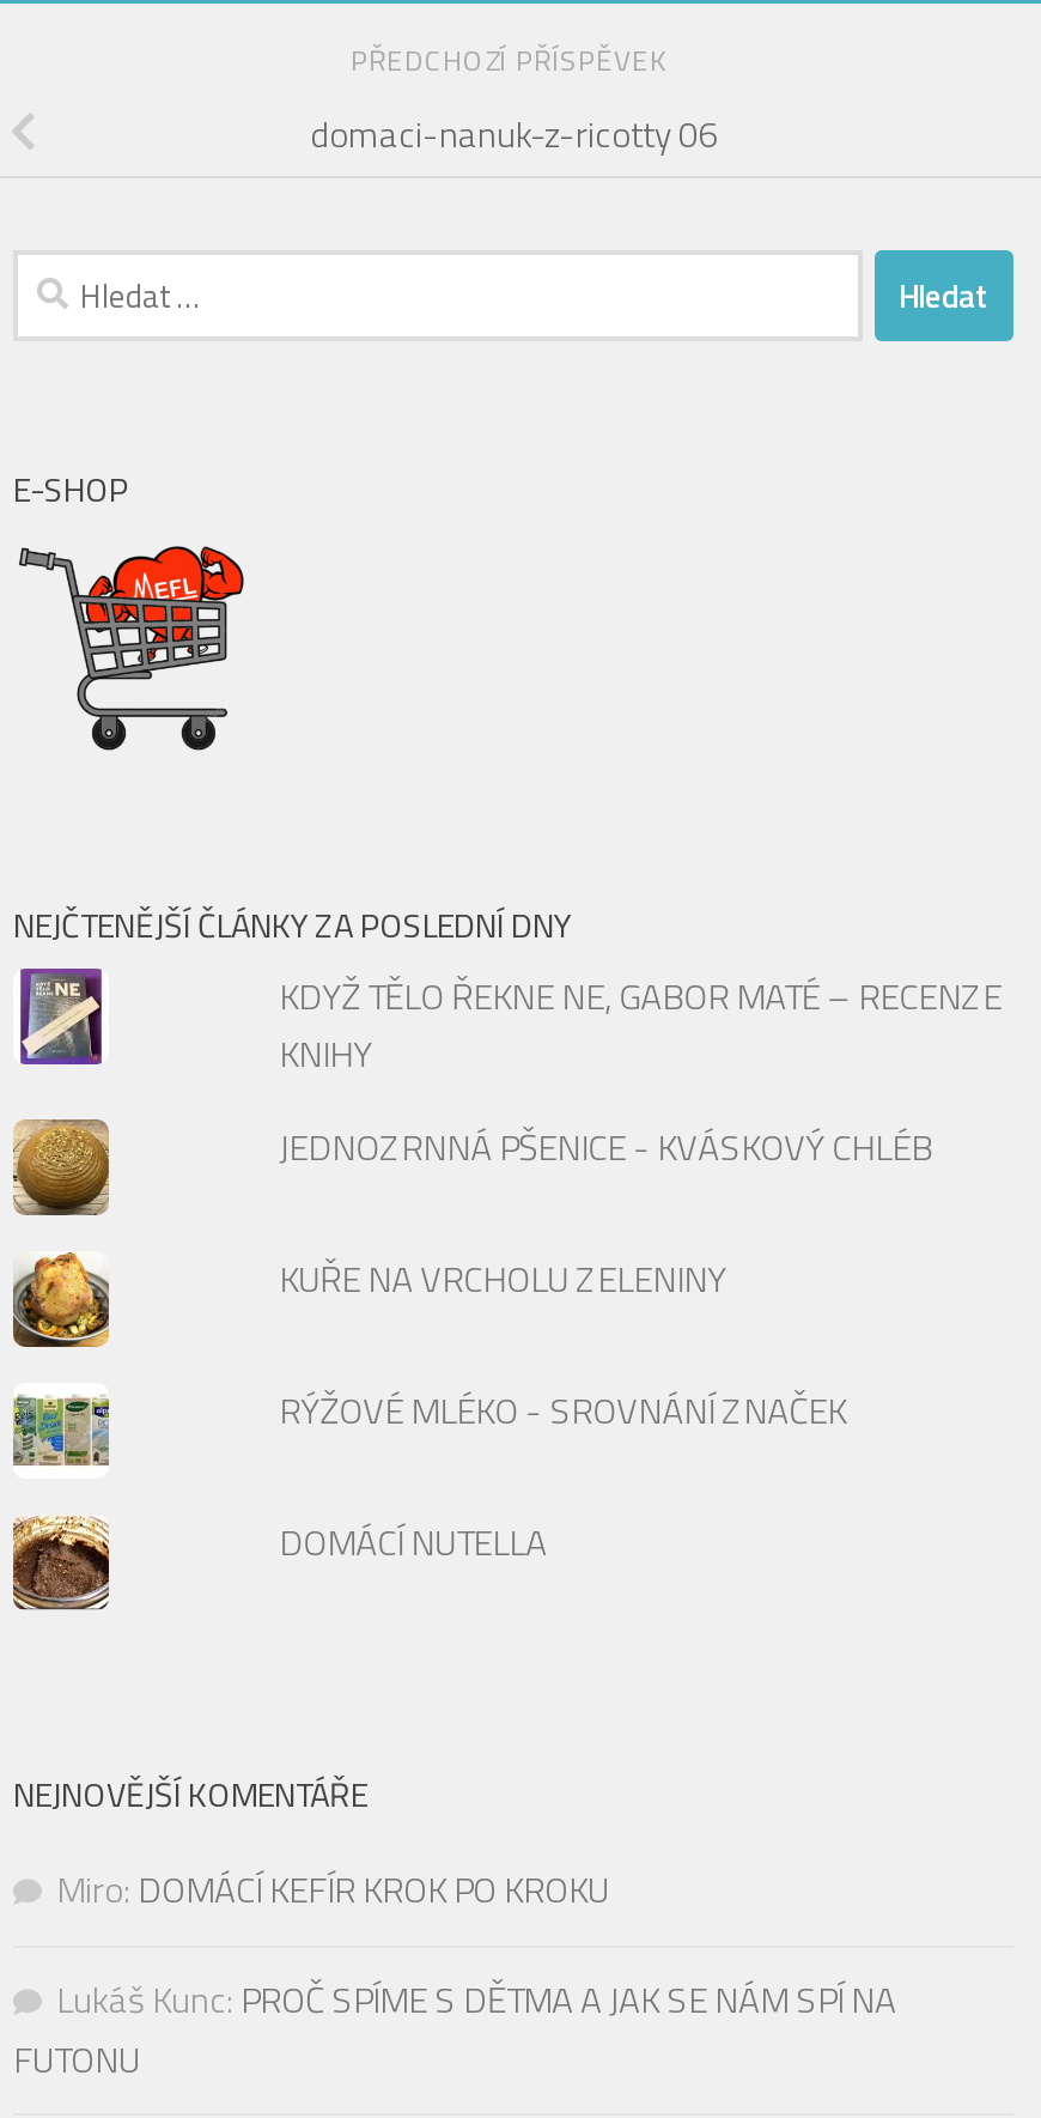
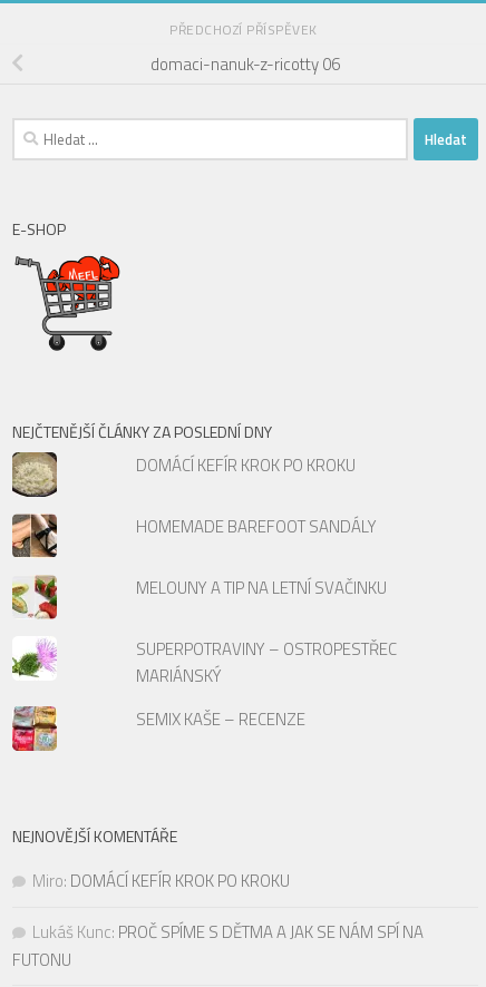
- [image]
+ [image]

- KDYŽ TĚLO ŘEKNE NE, GABOR MATÉ – RECENZE
- KNIHY
+ DOMÁCÍ KEFÍR KROK PO KROKU

- [image]
+ [image]

- JEDNOZRNNÁ PŠENICE - KVÁSKOVÝ CHLÉB
+ HOMEMADE BAREFOOT SANDÁLY

- [image]
+ [image]

- KUŘE NA VRCHOLU ZELENINY
+ MELOUNY A TIP NA LETNÍ SVAČINKU

- [image]
+ [image]

- RÝŽOVÉ MLÉKO - SROVNÁNÍ ZNAČEK
+ SUPERPOTRAVINY – OSTROPESTŘEC
+ MARIÁNSKÝ

- [image]
+ [image]

- DOMÁCÍ NUTELLA
+ SEMIX KAŠE – RECENZE
